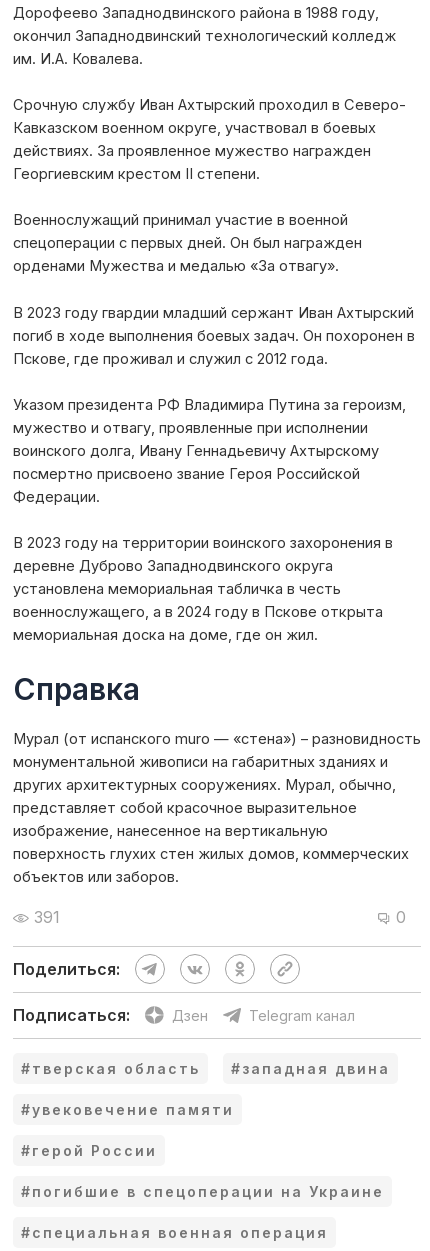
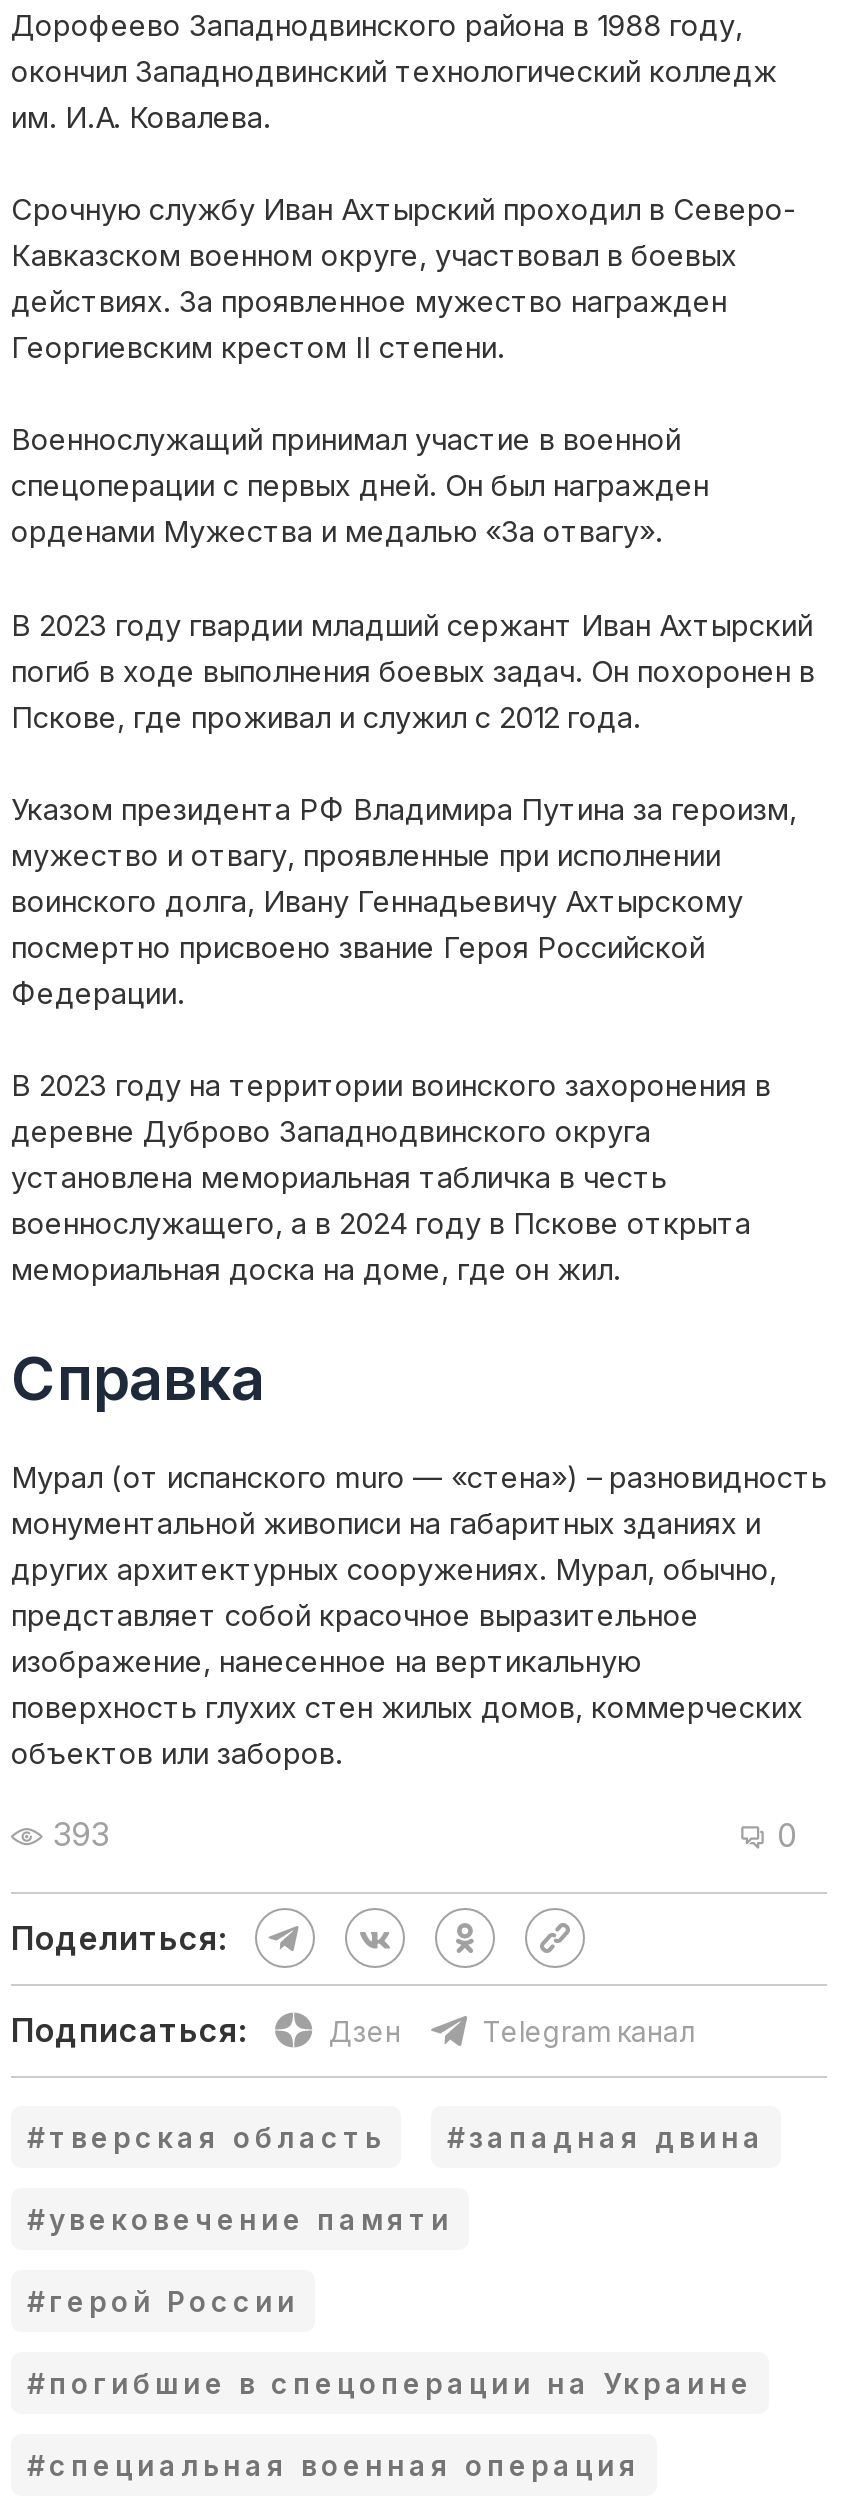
- 391
+ 393
